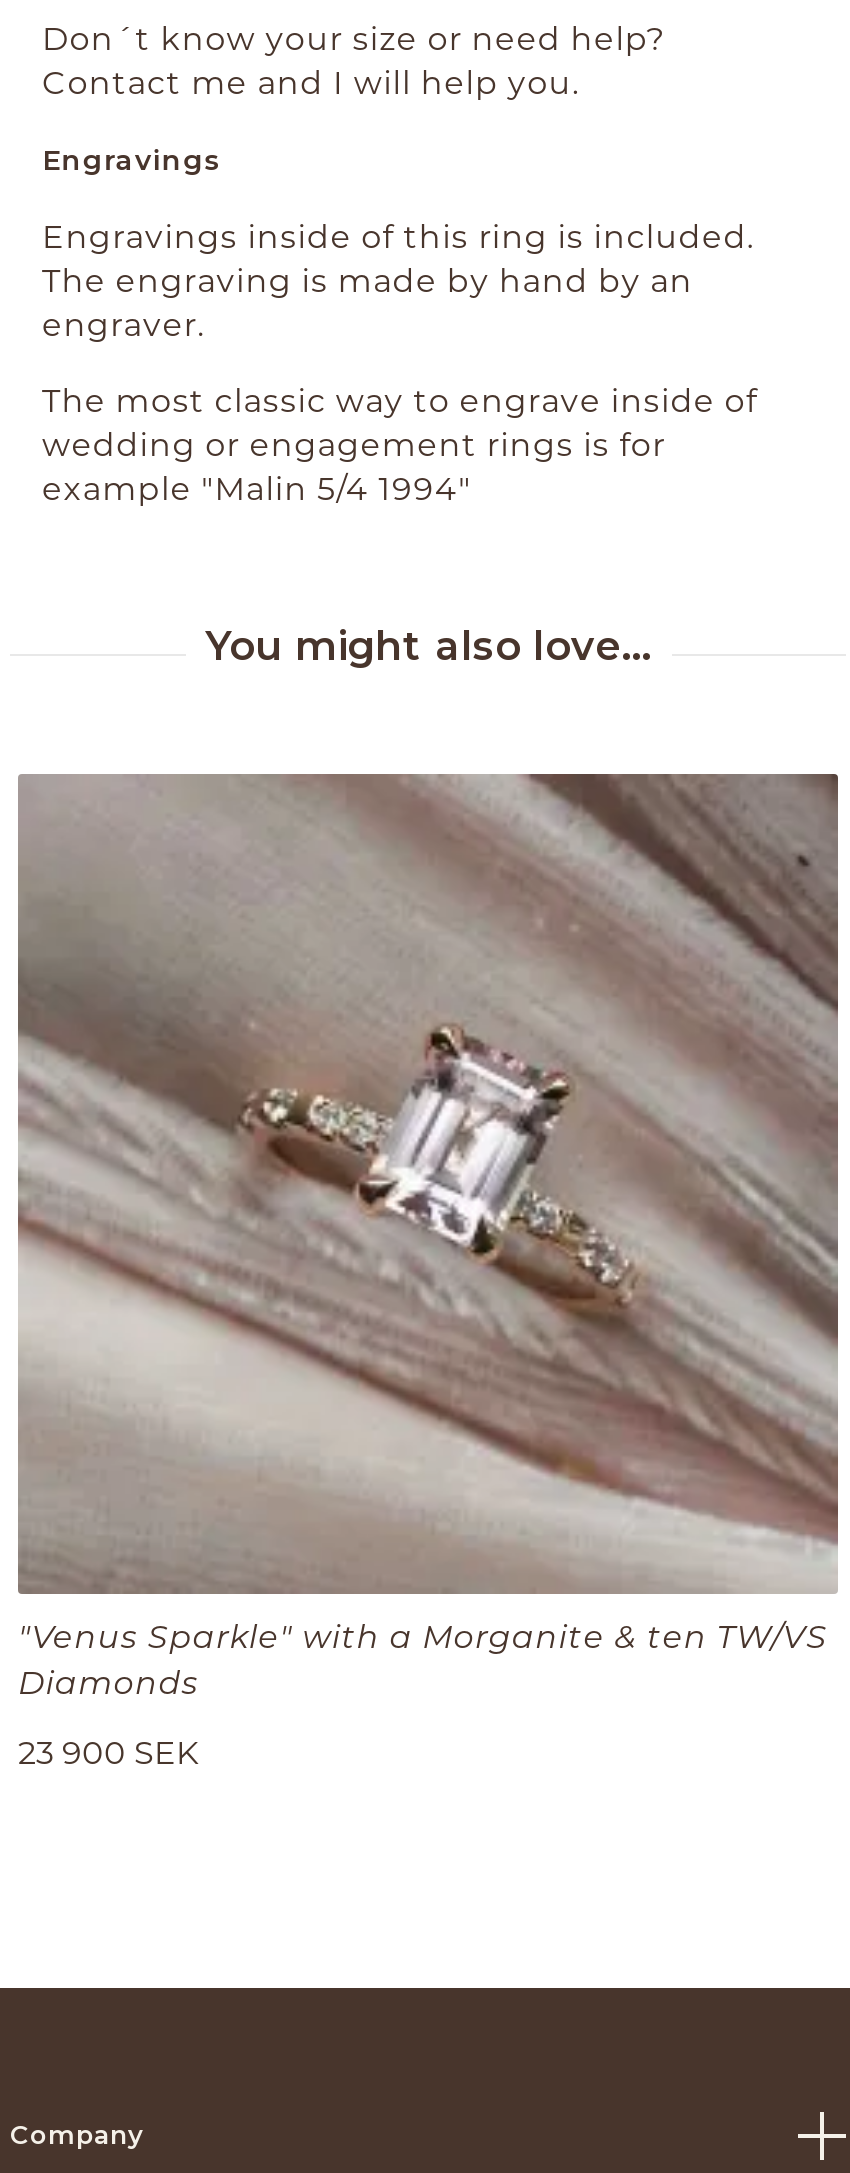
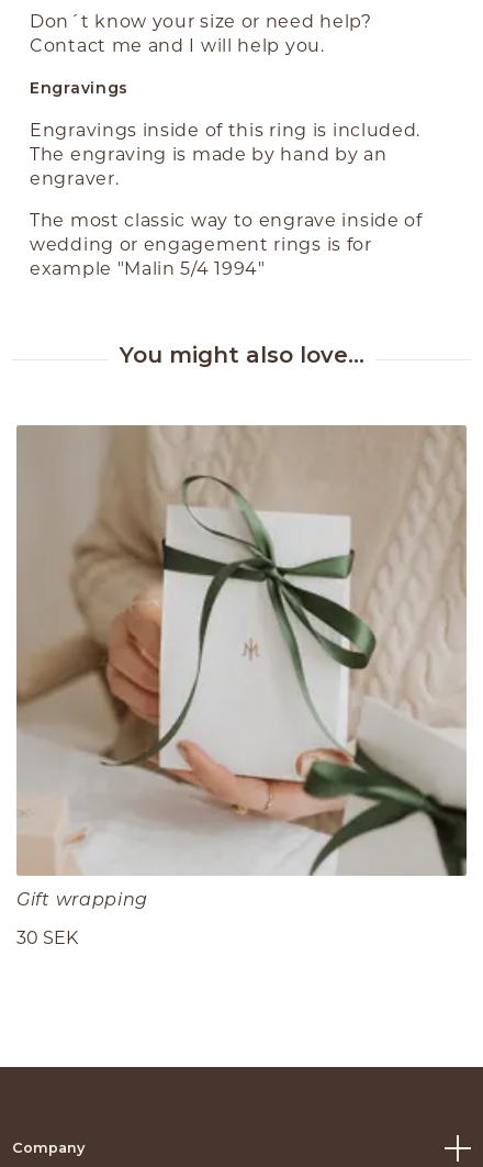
- [image]
- "Venus Sparkle" with a Morganite & ten TW/VS
- Diamonds
+ [image]
+ Gift wrapping

- 23 900 SEK
+ 30 SEK
